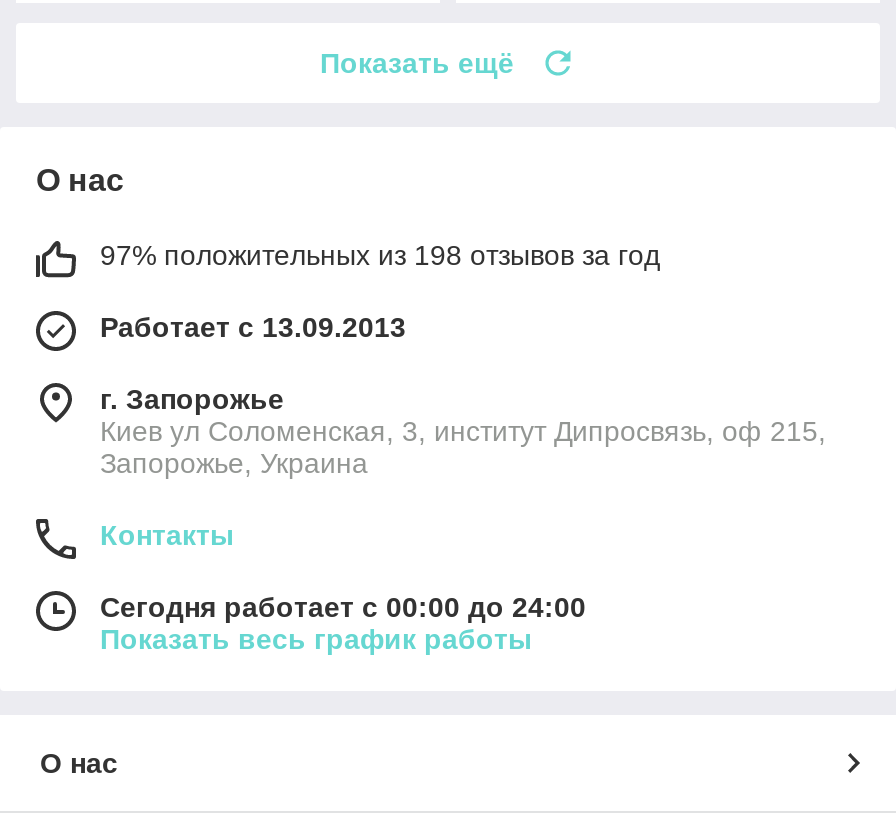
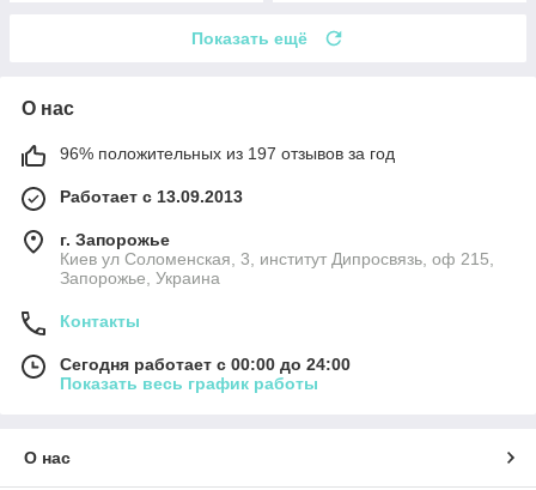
- 97% положительных из 198 отзывов за год
+ 96% положительных из 197 отзывов за год
